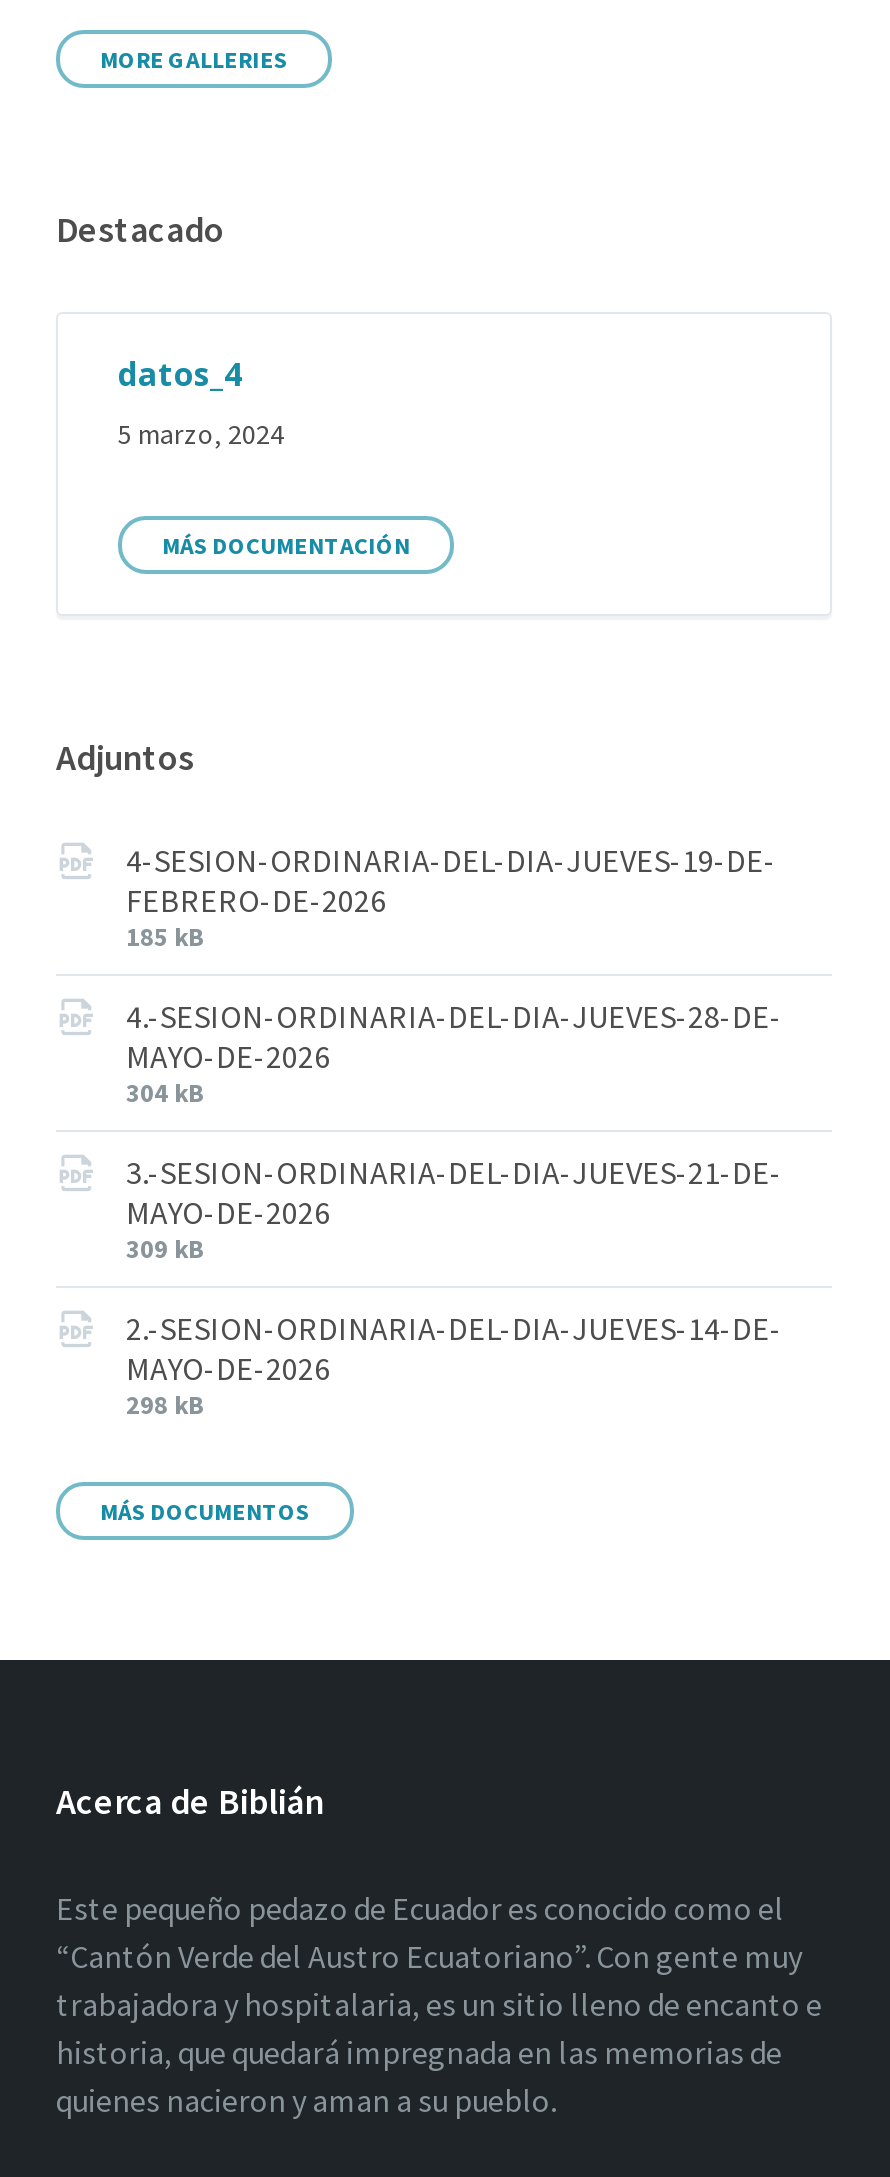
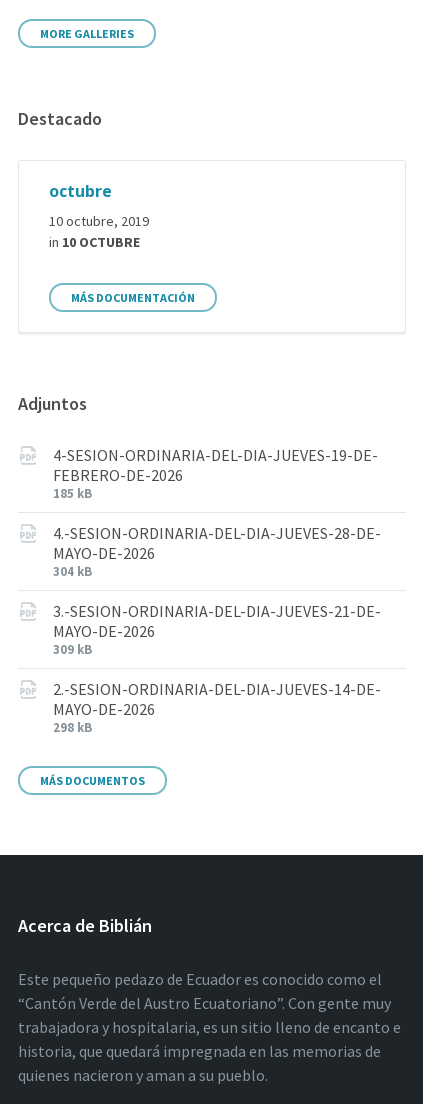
- datos_4
+ octubre

- 5 marzo, 2024
+ 10 octubre, 2019
+ in 10 OCTUBRE
